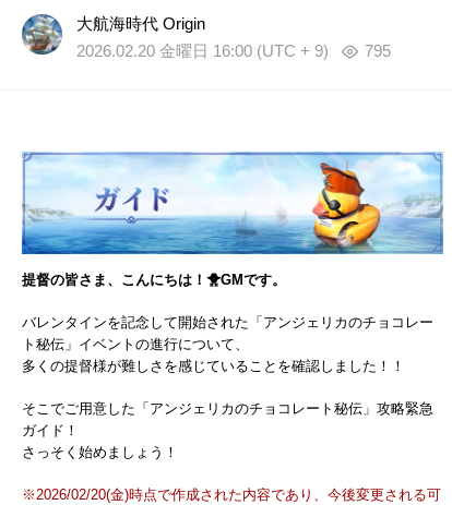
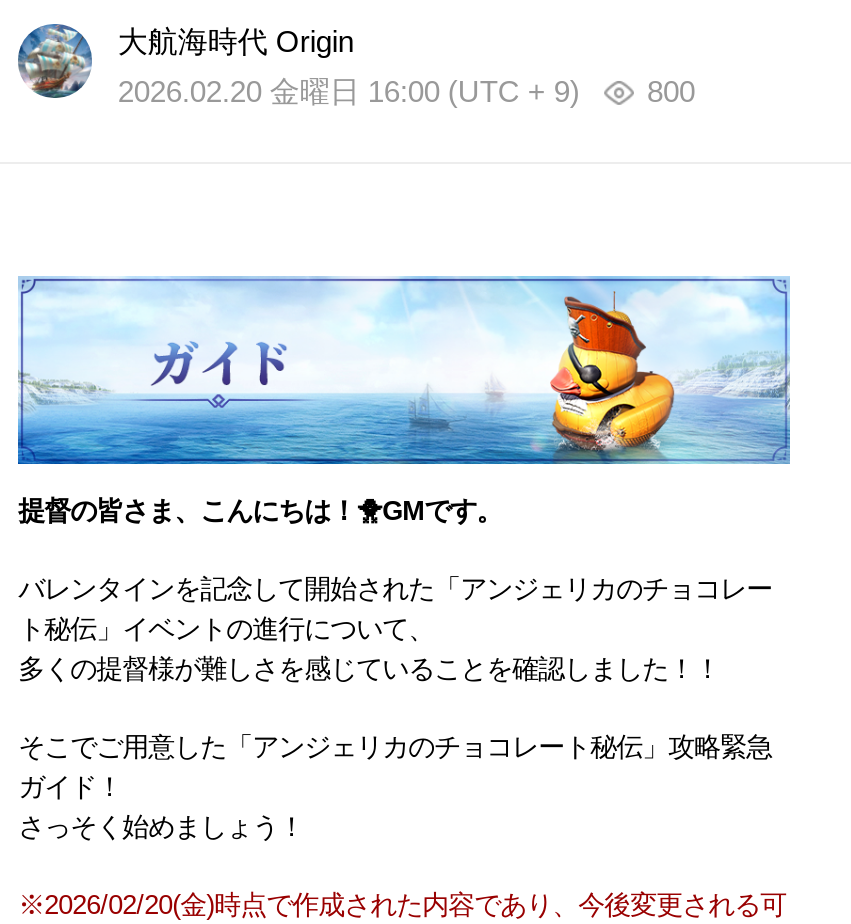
- 2026.02.20 金曜日 16:00 (UTC + 9) 795
+ 2026.02.20 金曜日 16:00 (UTC + 9) 800
